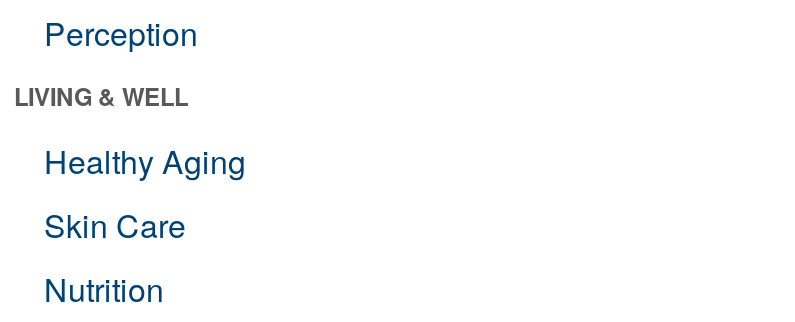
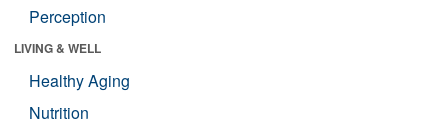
- Skin Care
